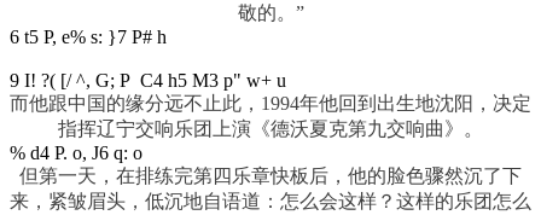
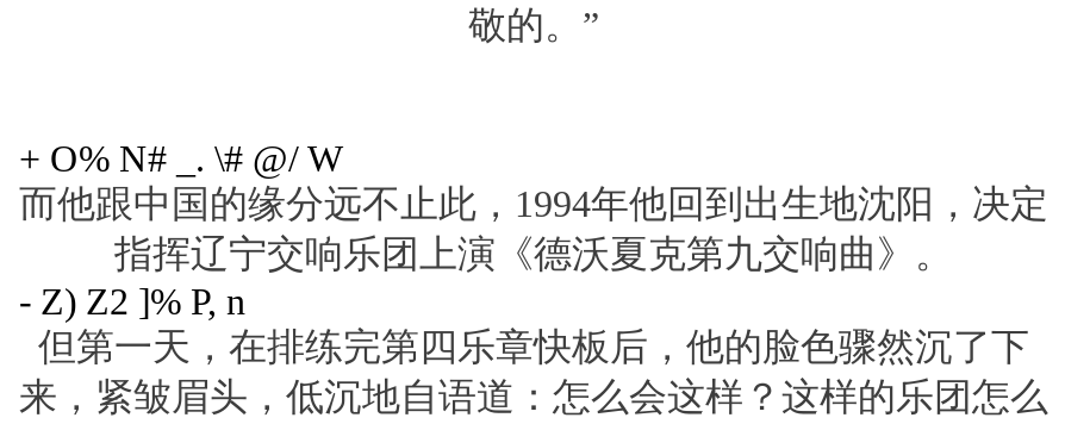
- 6 t5 P, e% s: }7 P# h
- 9 I! ?( [/ ^, G; P C4 h5 M3 p" w+ u
+ + O% N# _. \# @/ W

- % d4 P. o, J6 q: o
+ - Z) Z2 ]% P, n
